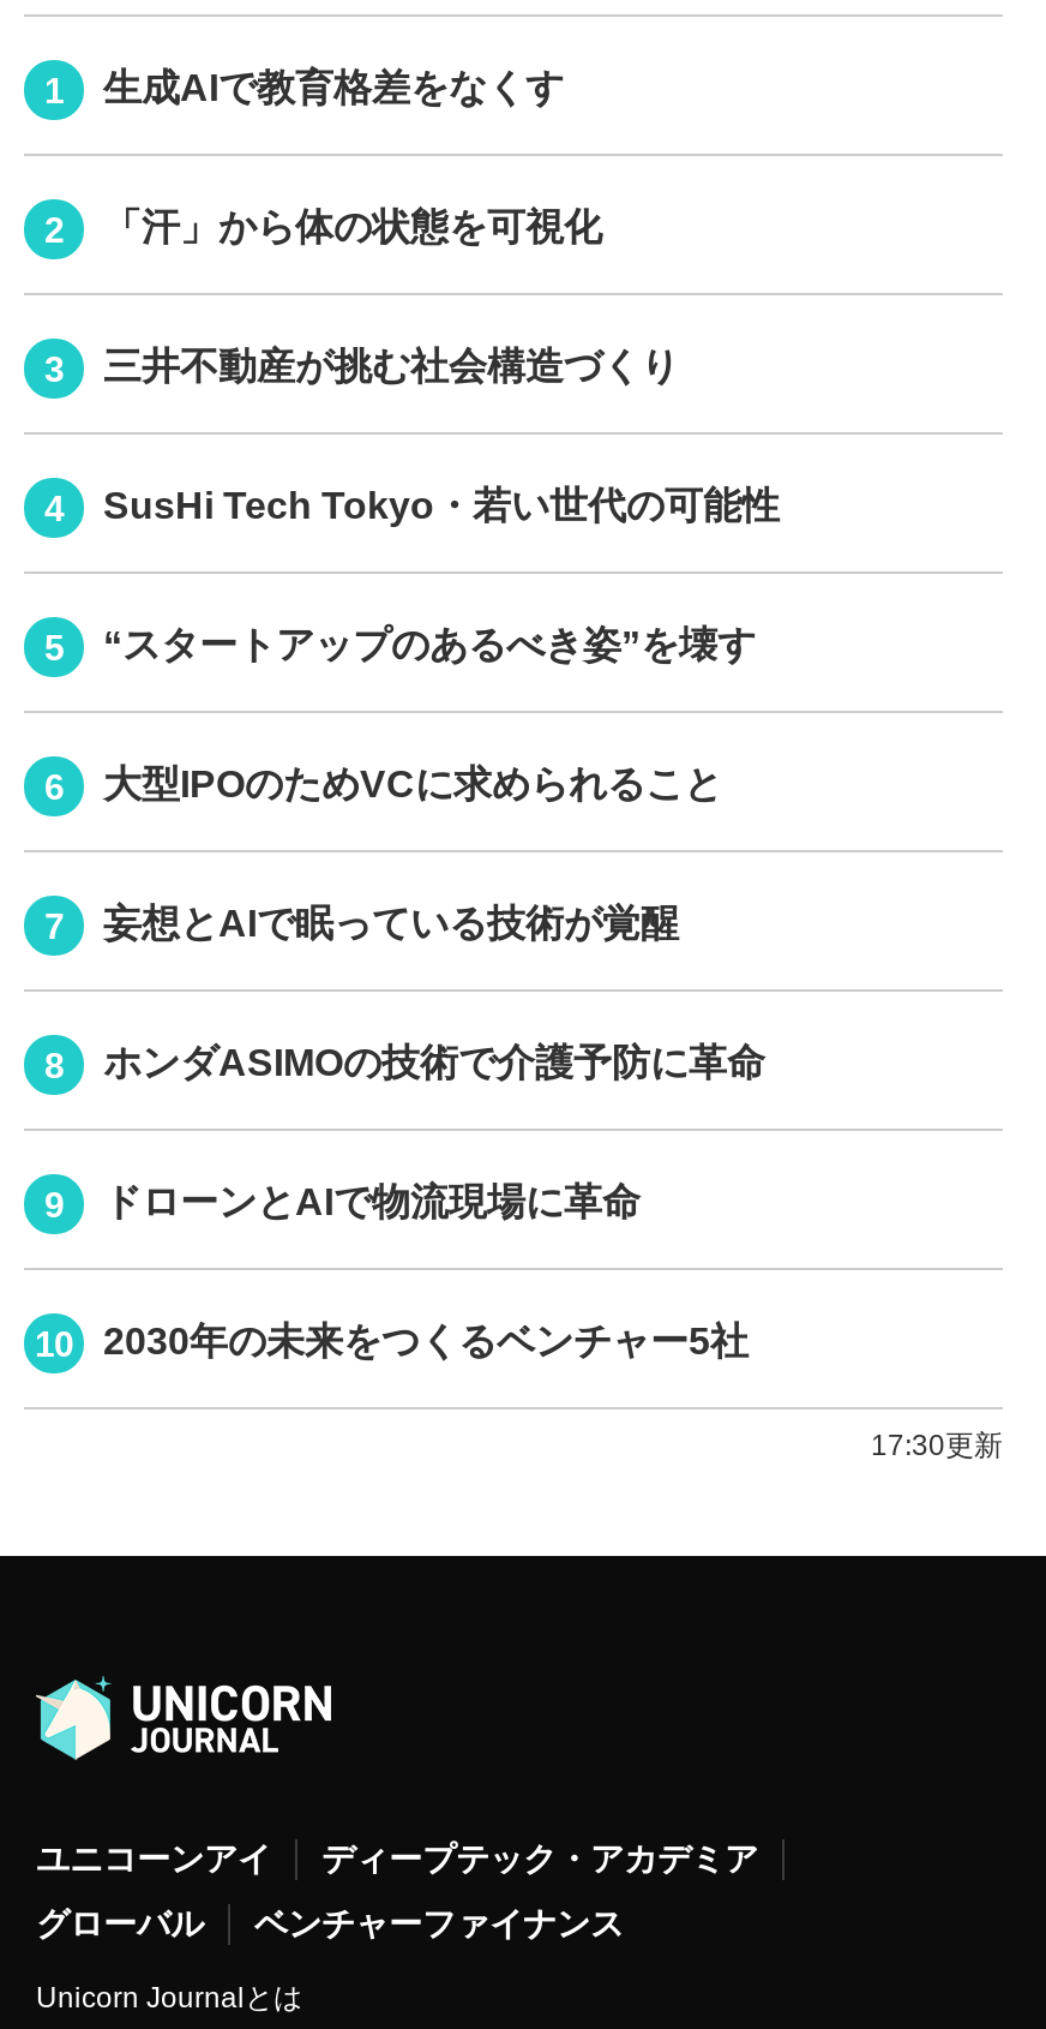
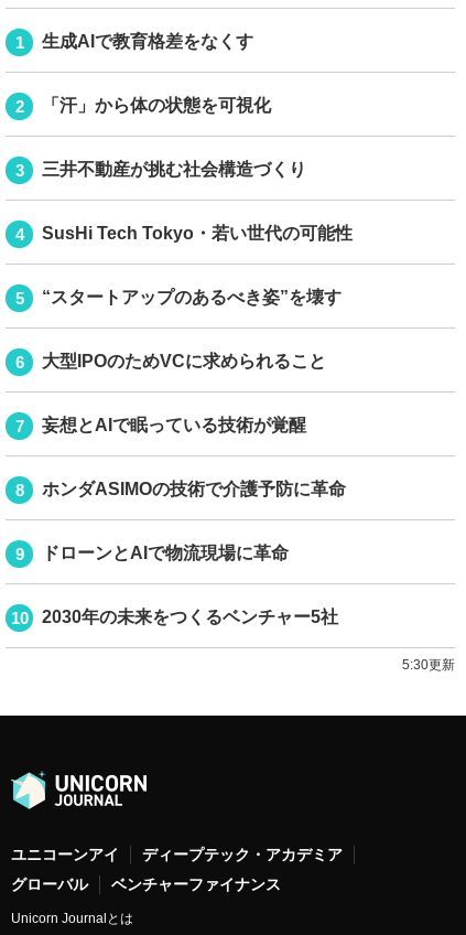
- 17:30更新
+ 5:30更新
